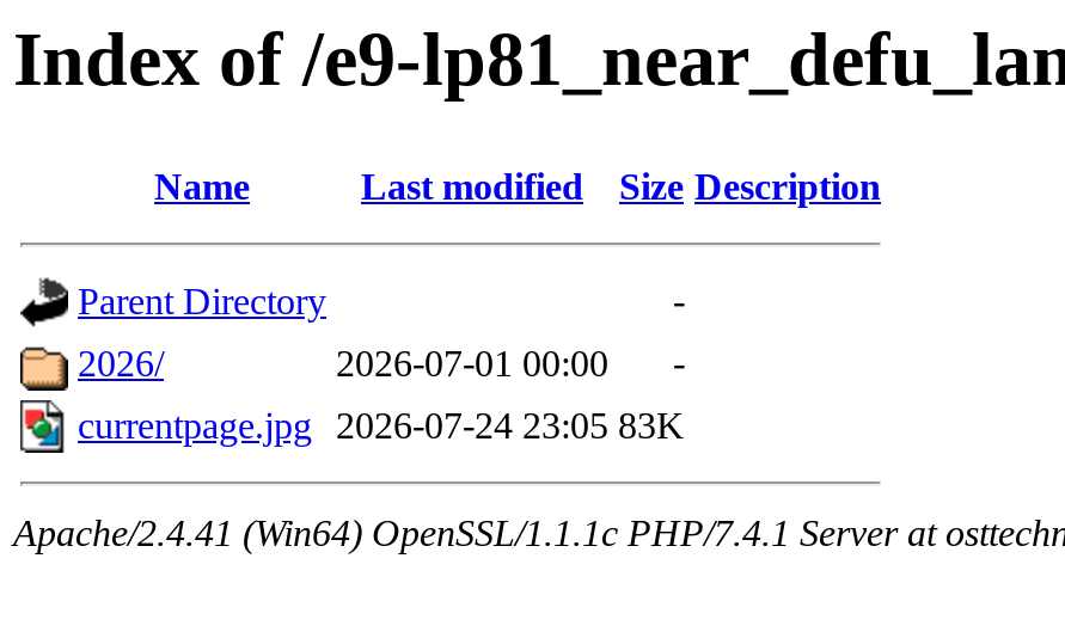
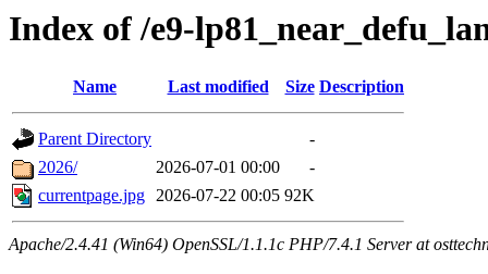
- currentpage.jpg 2026-07-24 23:05 83K
+ currentpage.jpg 2026-07-22 00:05 92K
